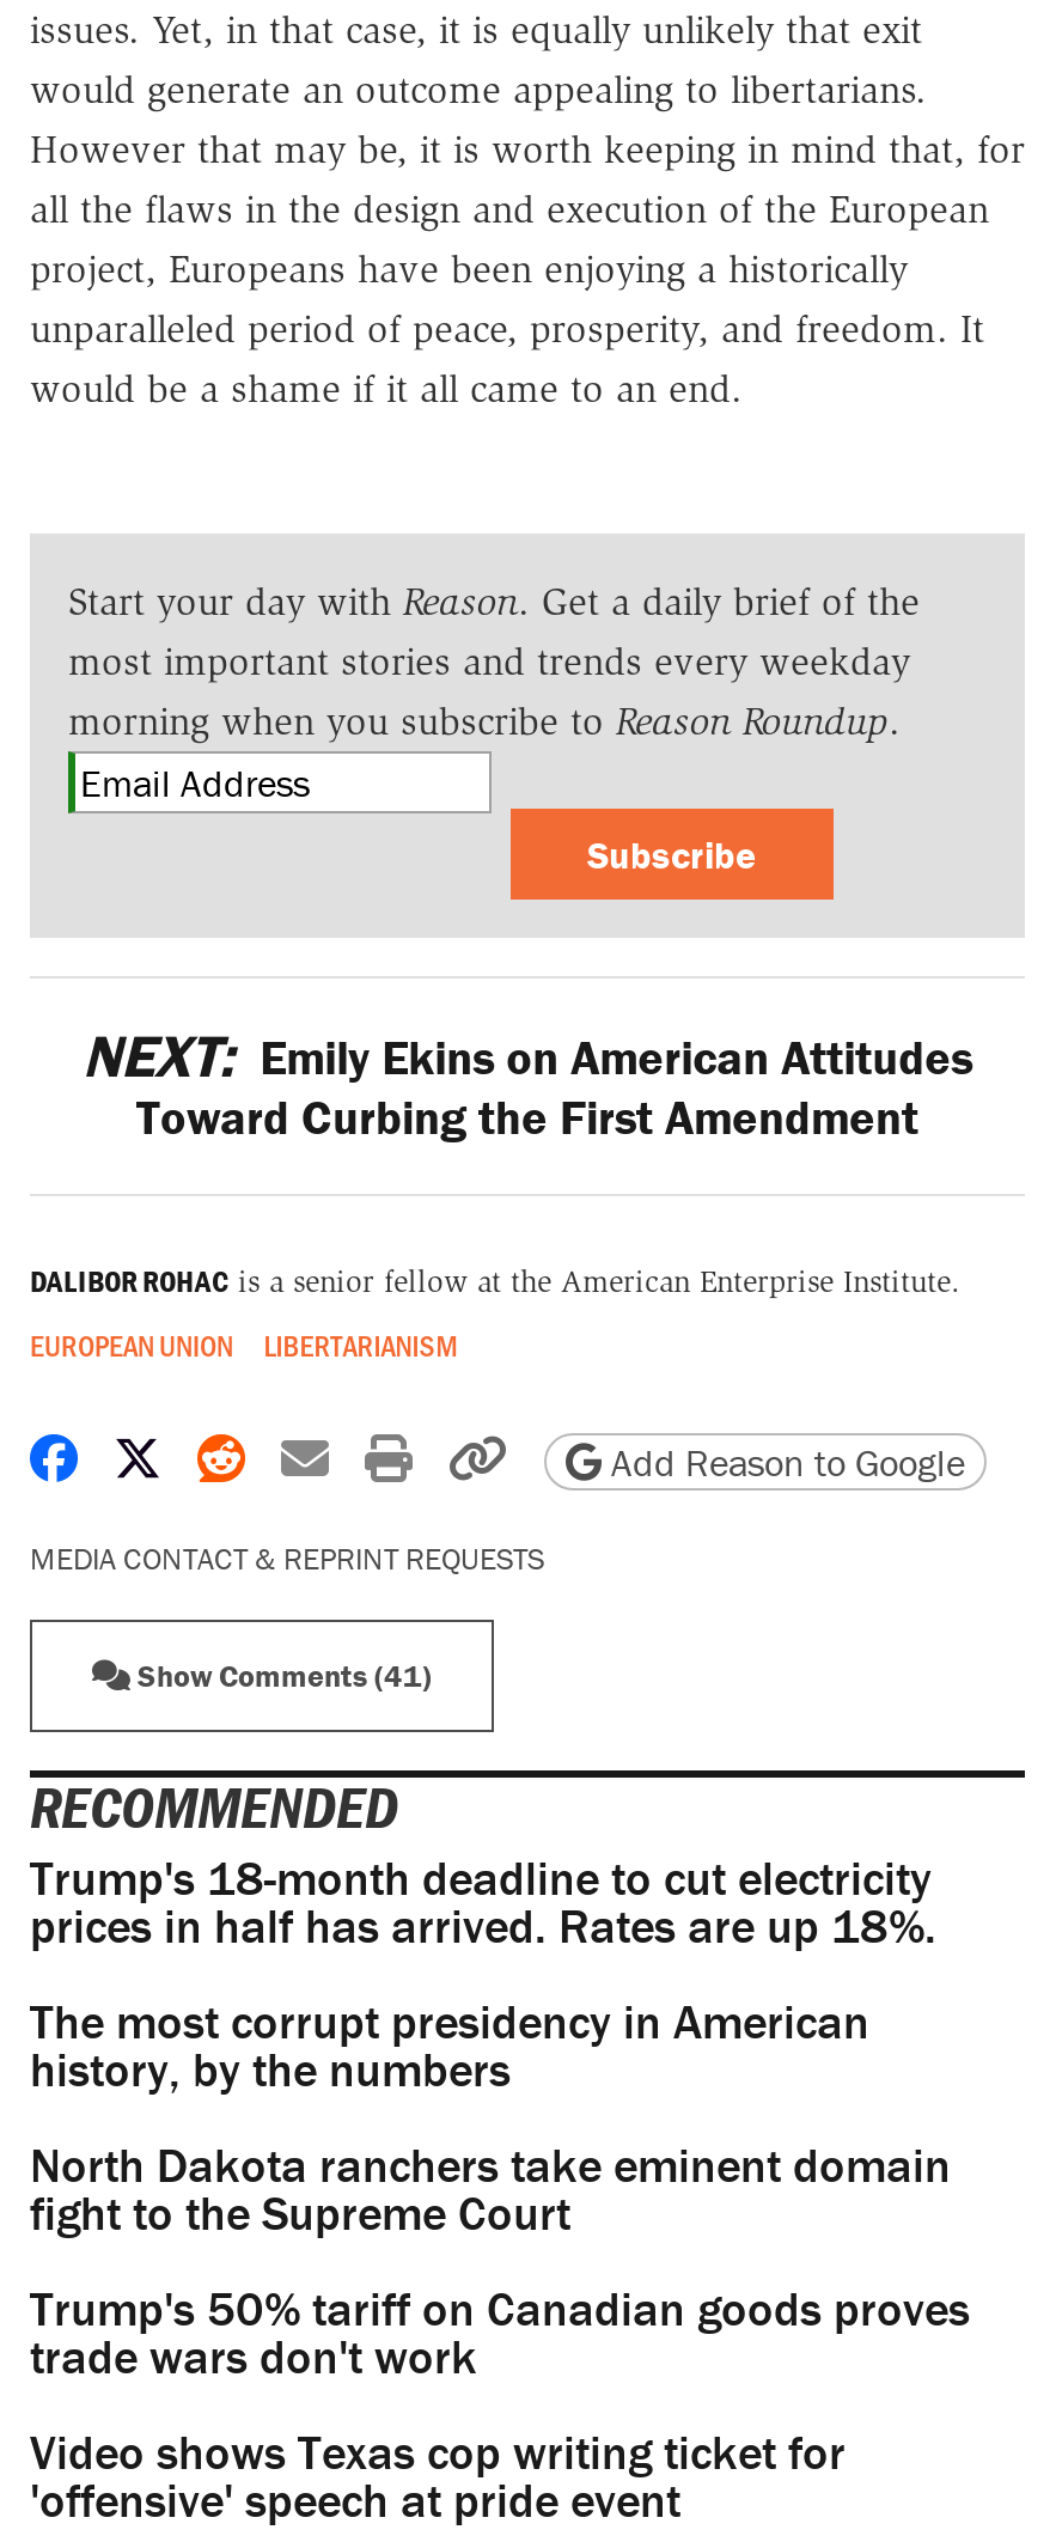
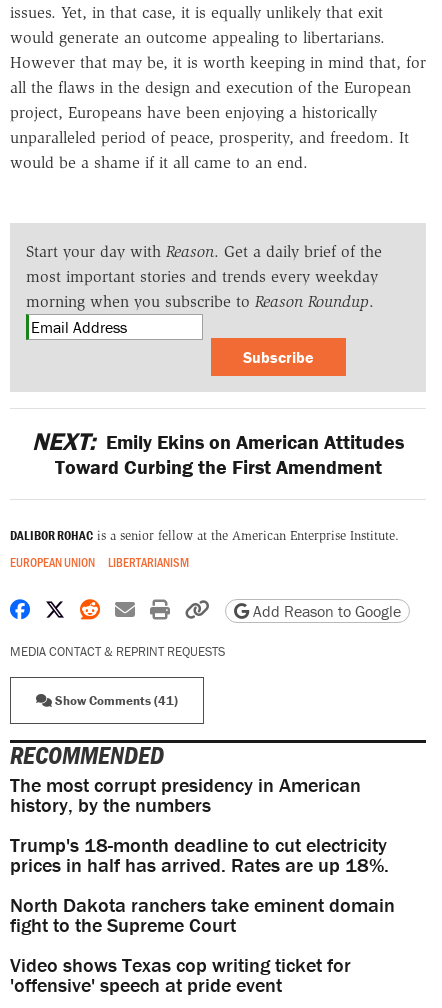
moved down: Trump's 18-month deadline to cut electricity | prices in half has arrived. Rates are up 18%.

- Trump's 50% tariff on Canadian goods proves
- trade wars don't work
